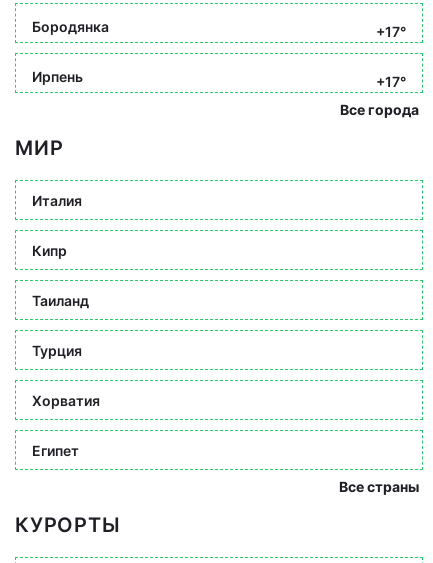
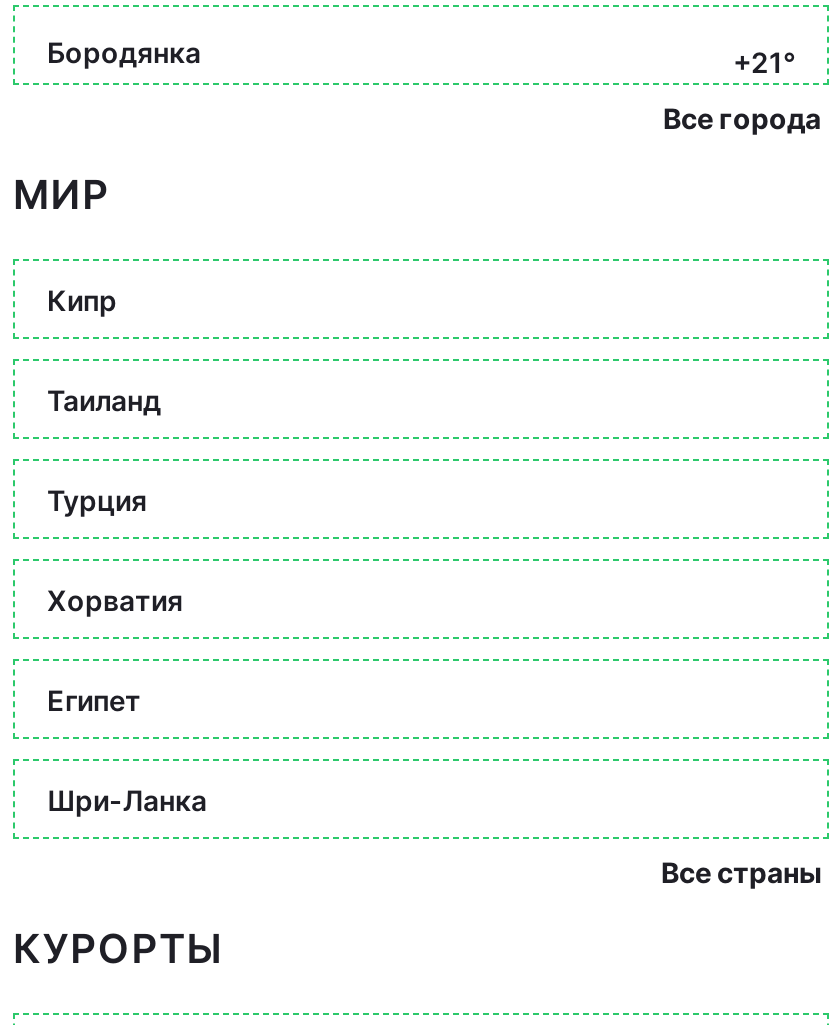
- +17°
- Ирпень
- +17°
+ +21°

- Италия

moved up: Кипр | Таиланд | Турция | Хорватия | Египет

+ Шри-Ланка
